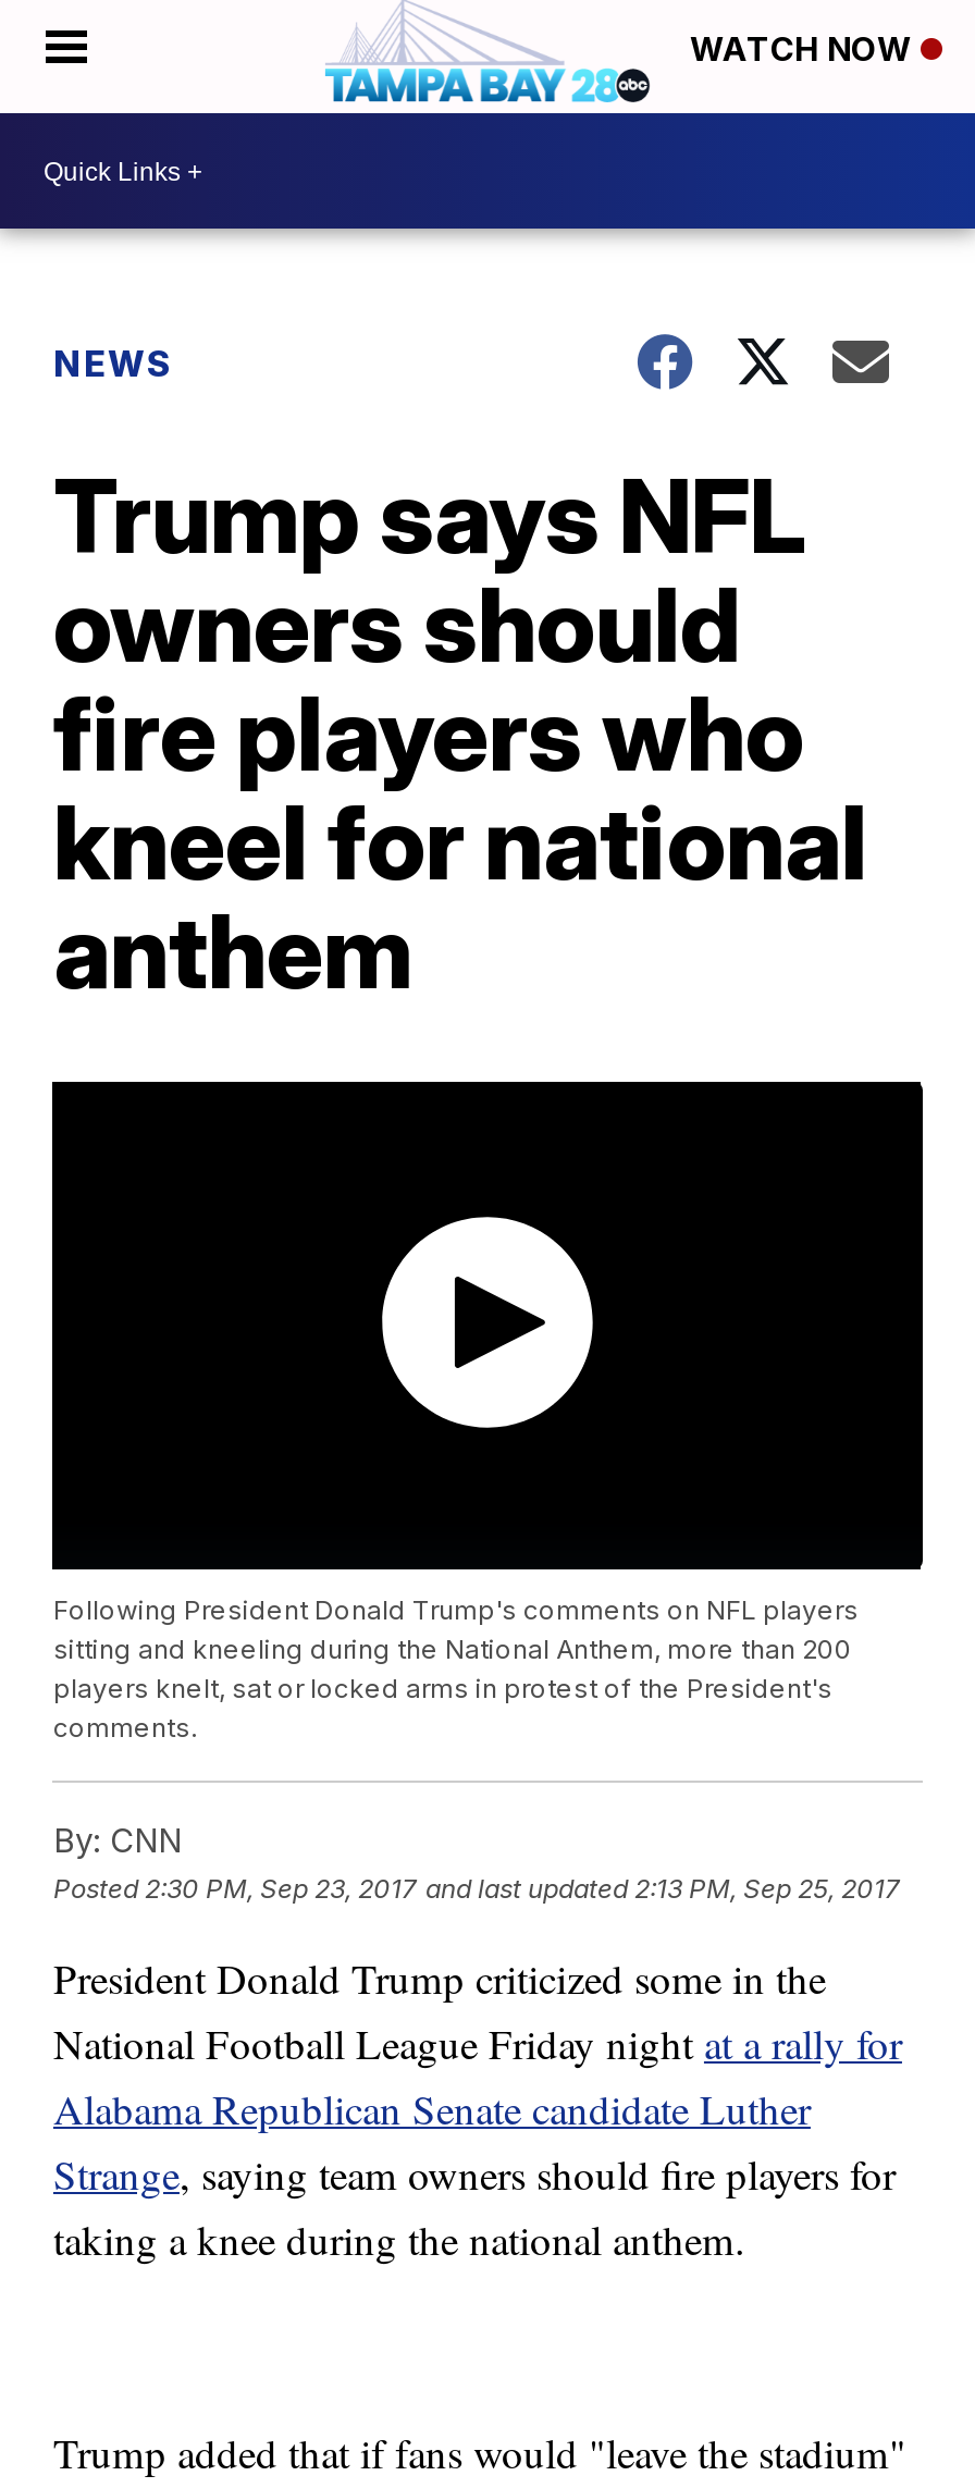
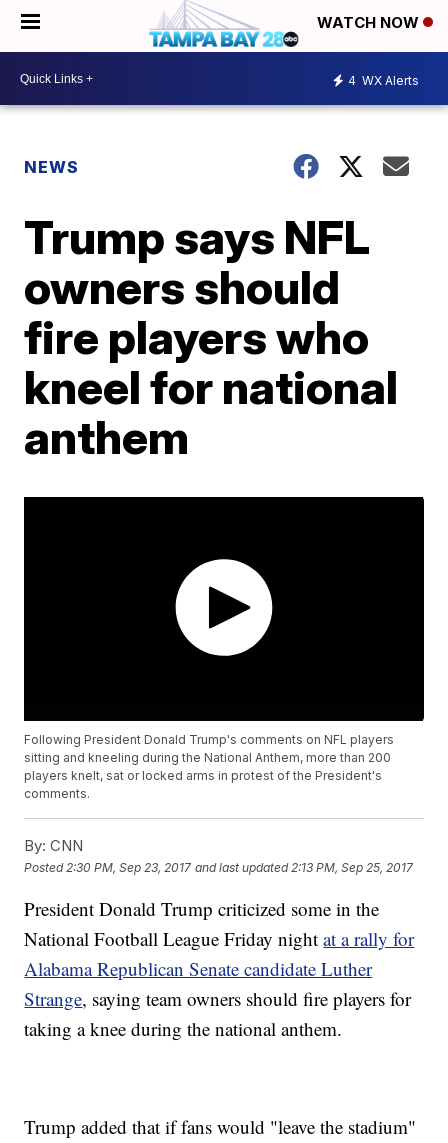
+ 4 WX Alerts
